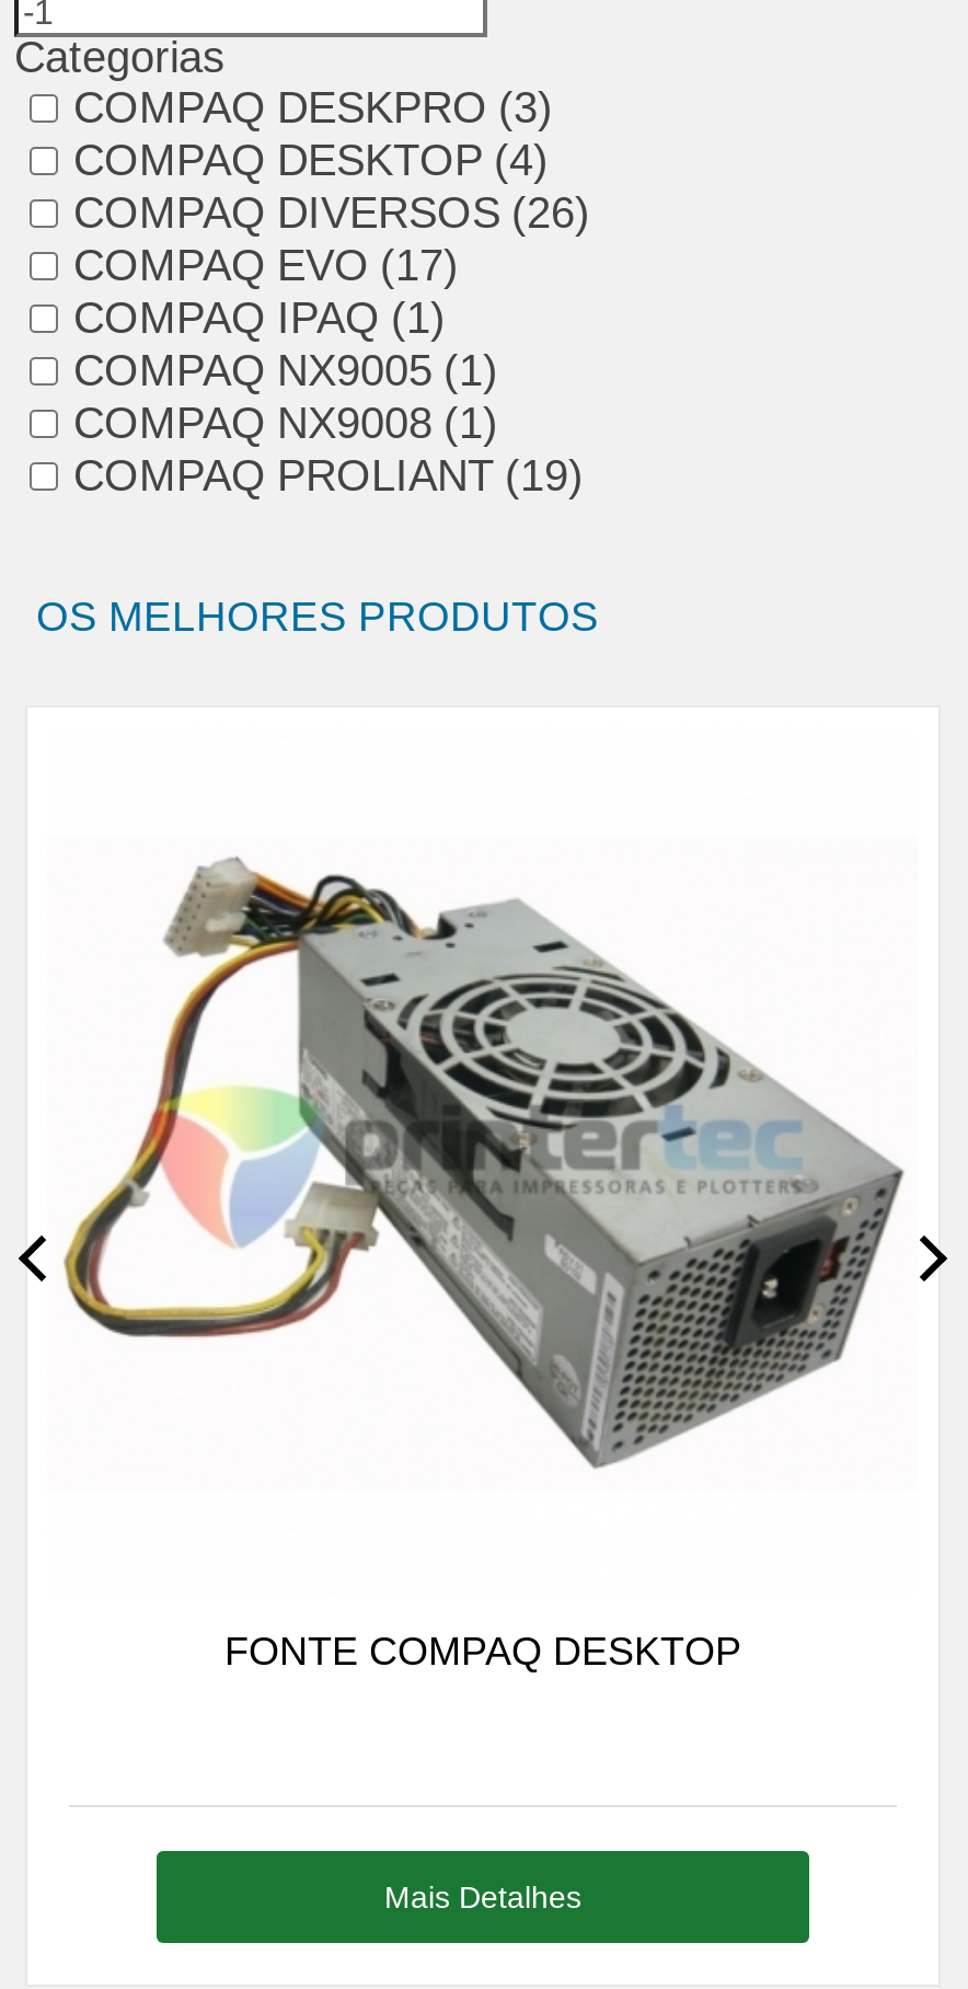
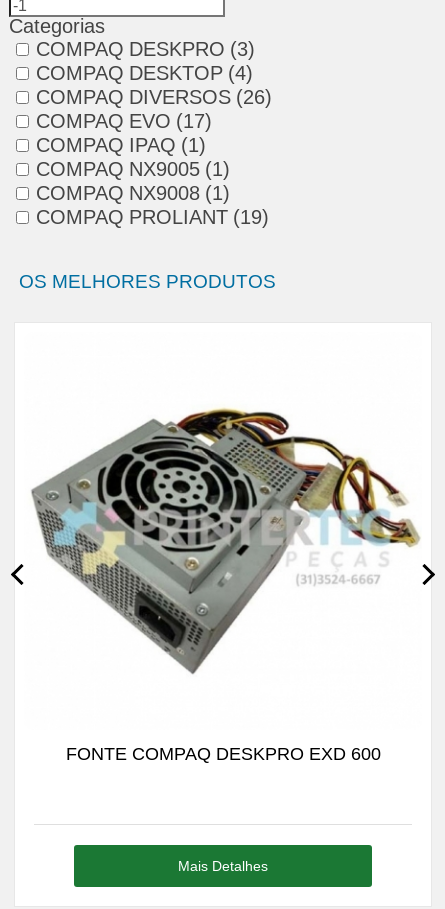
- [image]
+ [image]

- FONTE COMPAQ DESKTOP
+ FONTE COMPAQ DESKPRO EXD 600
